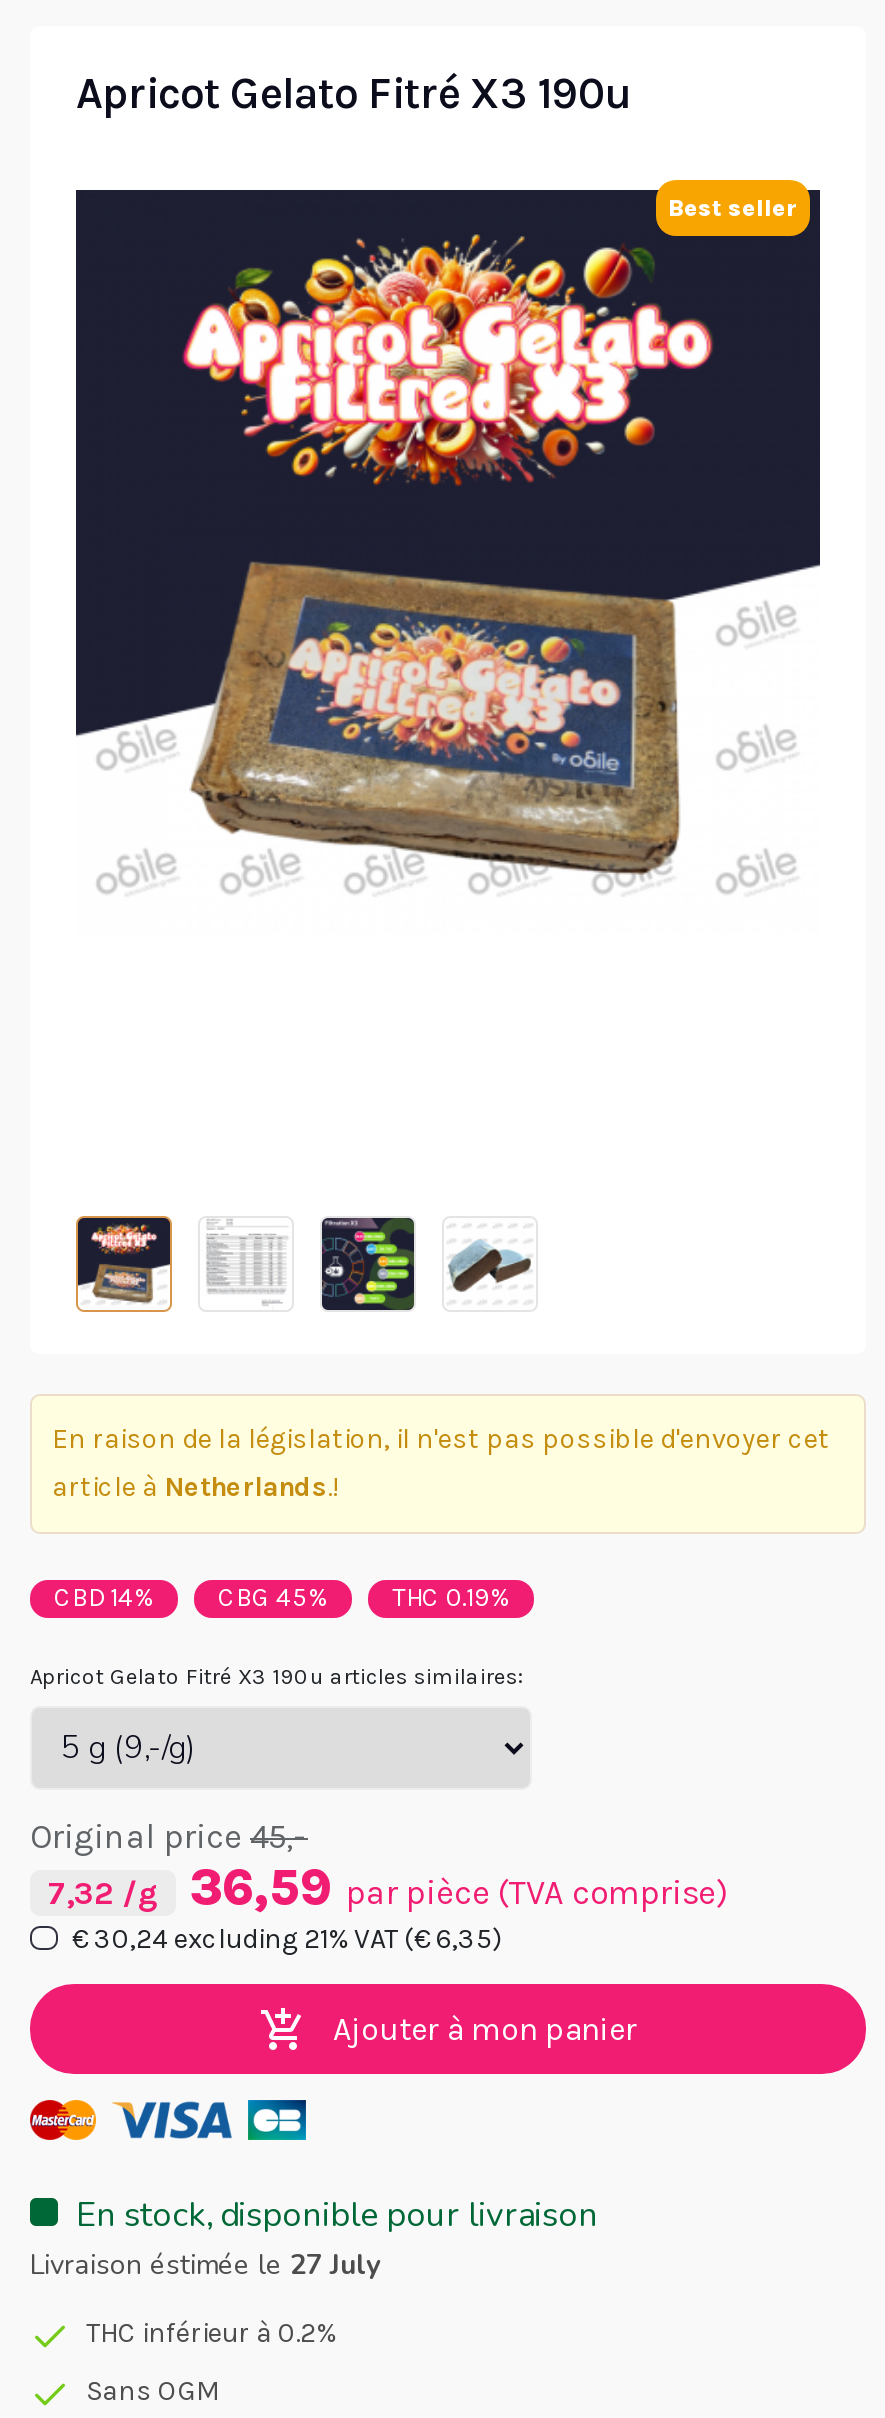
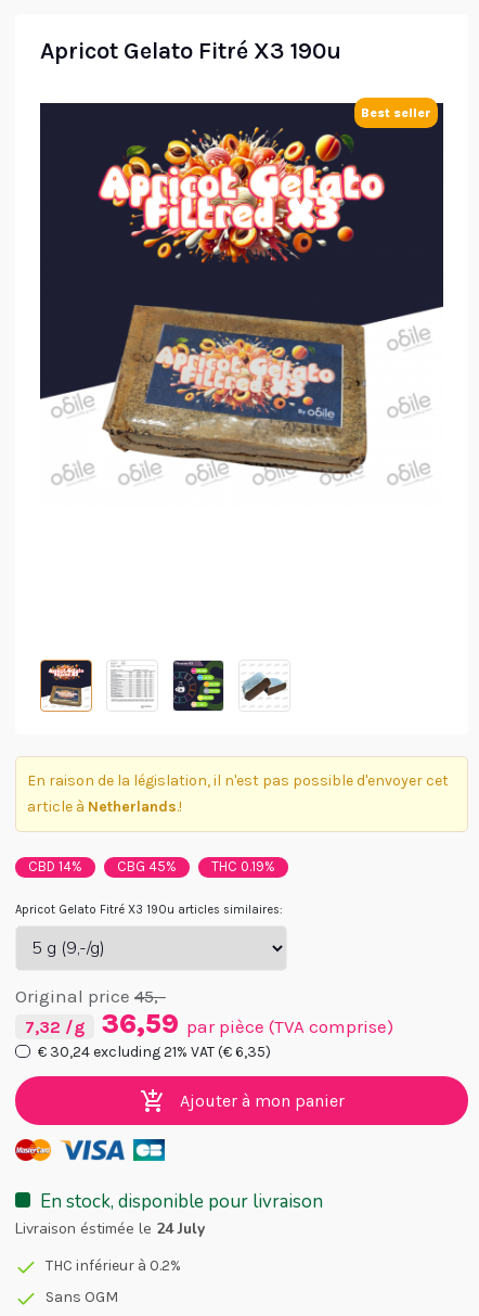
- Livraison éstimée le 27 July
+ Livraison éstimée le 24 July
